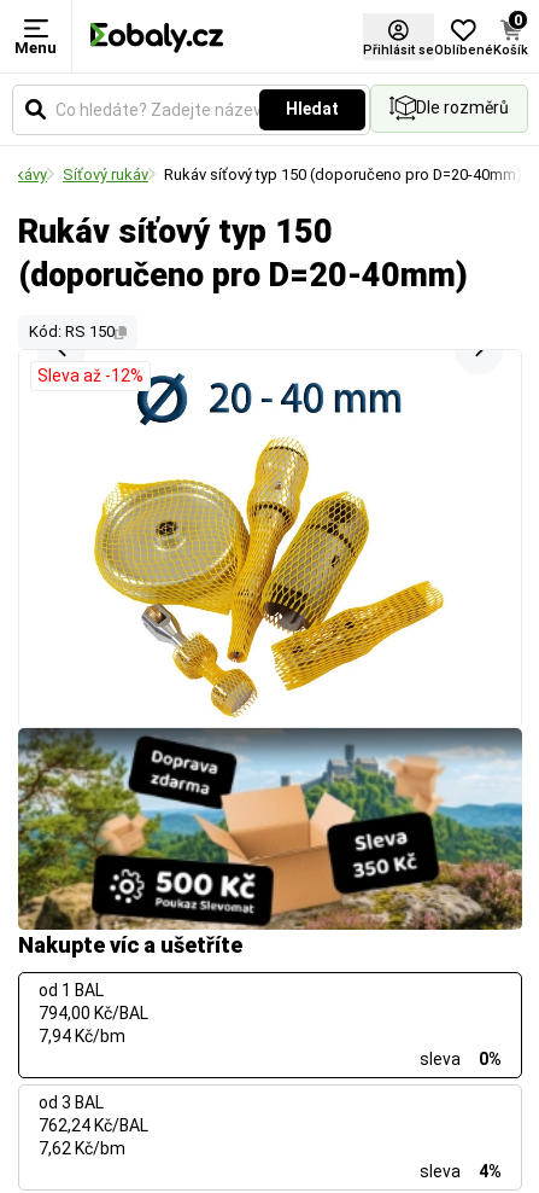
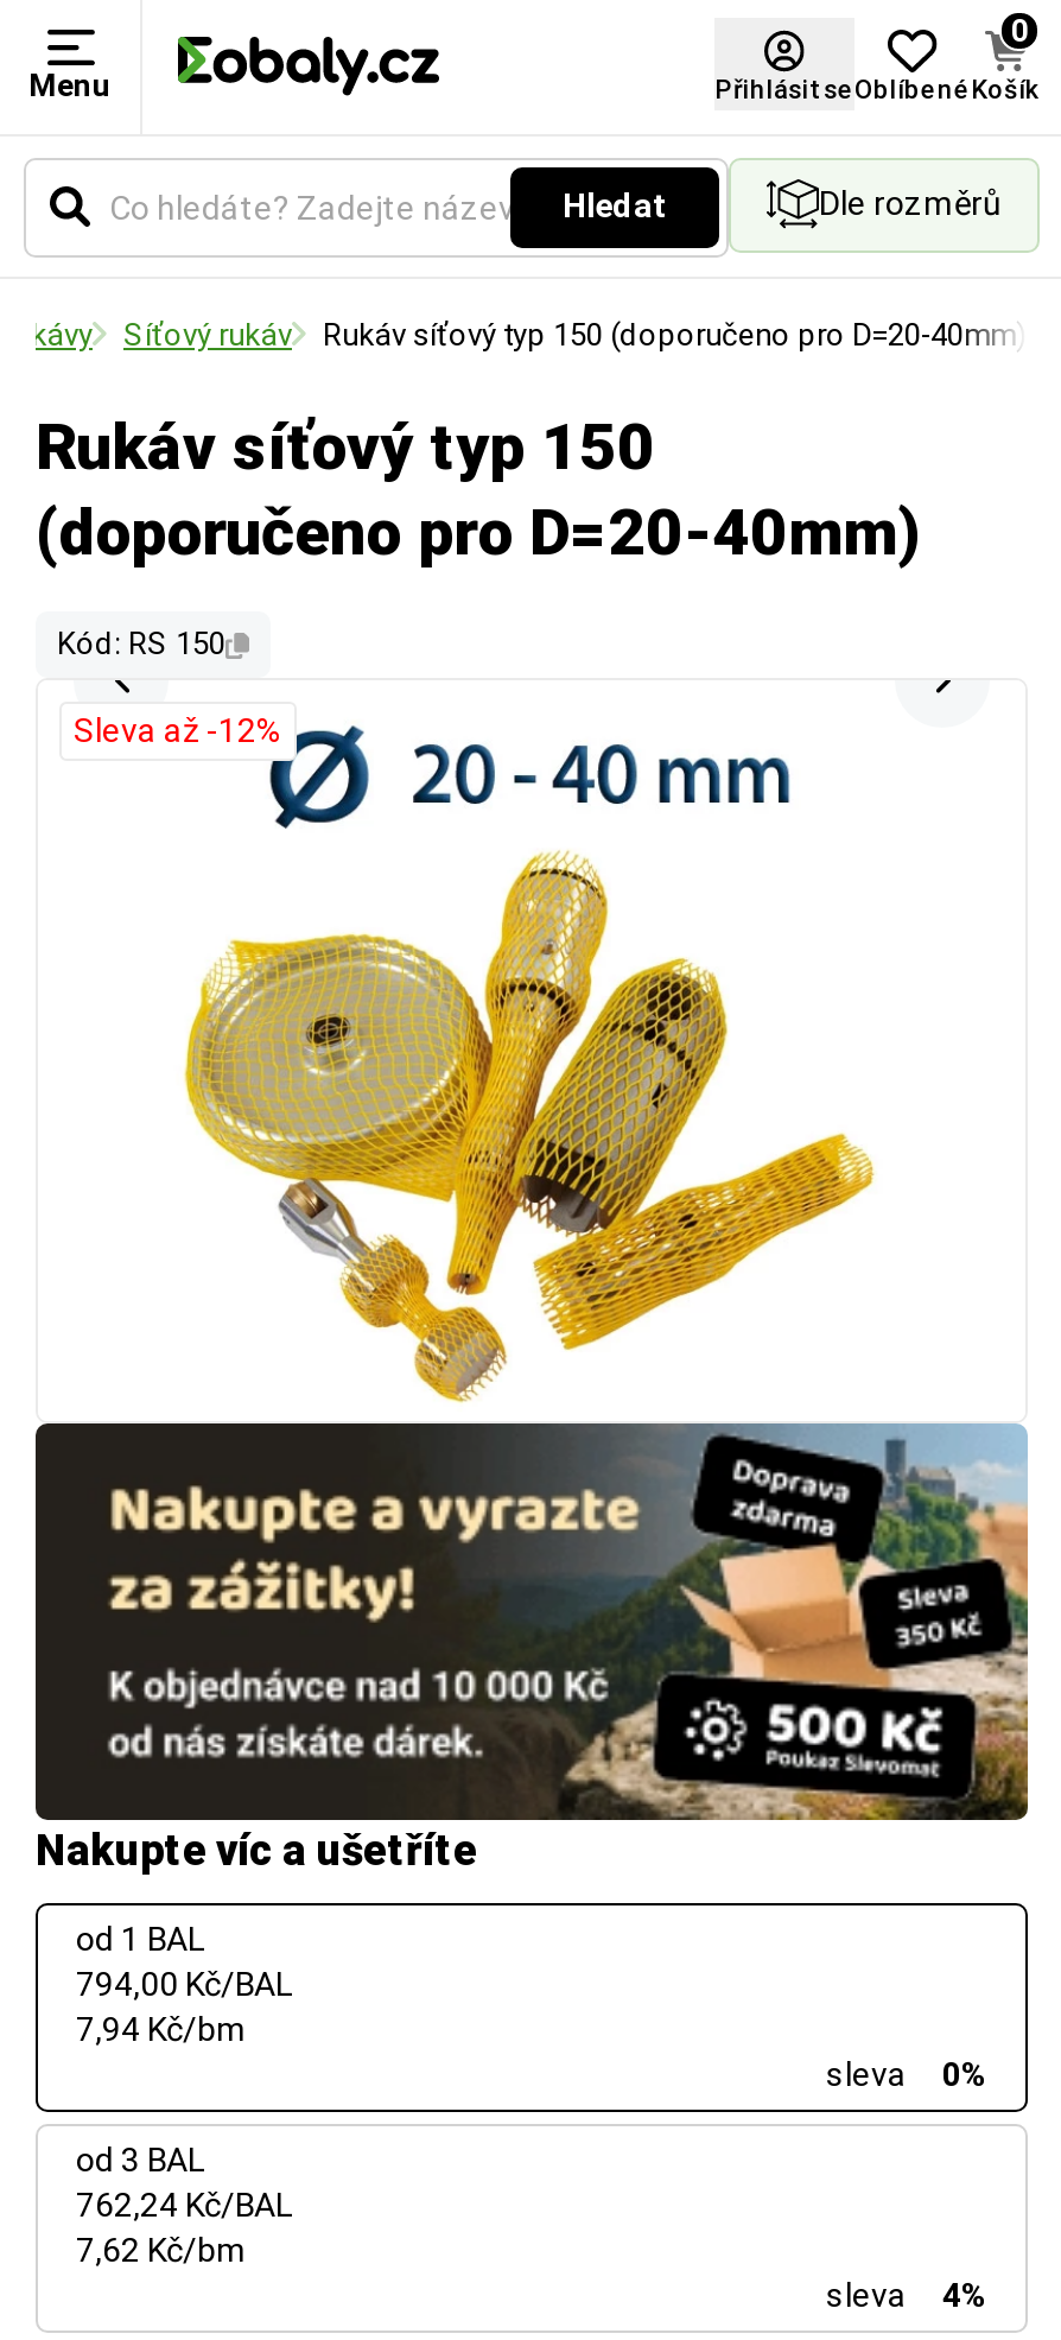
- [image]
+ [image]
